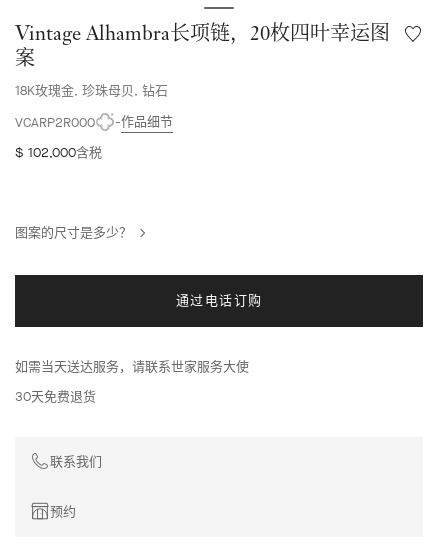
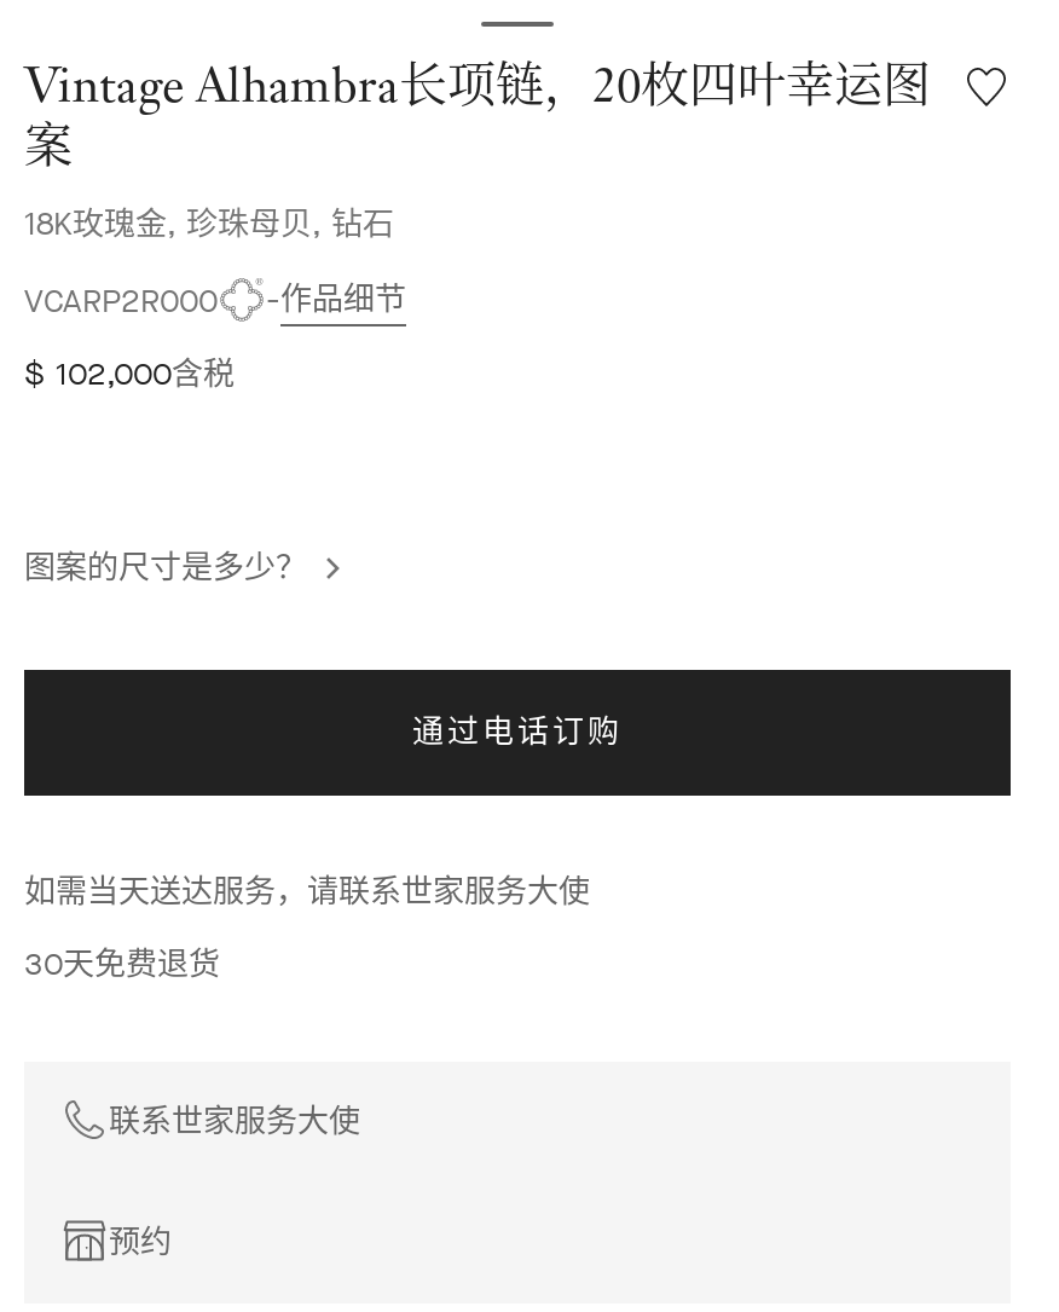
- 联系我们
+ 联系世家服务大使
